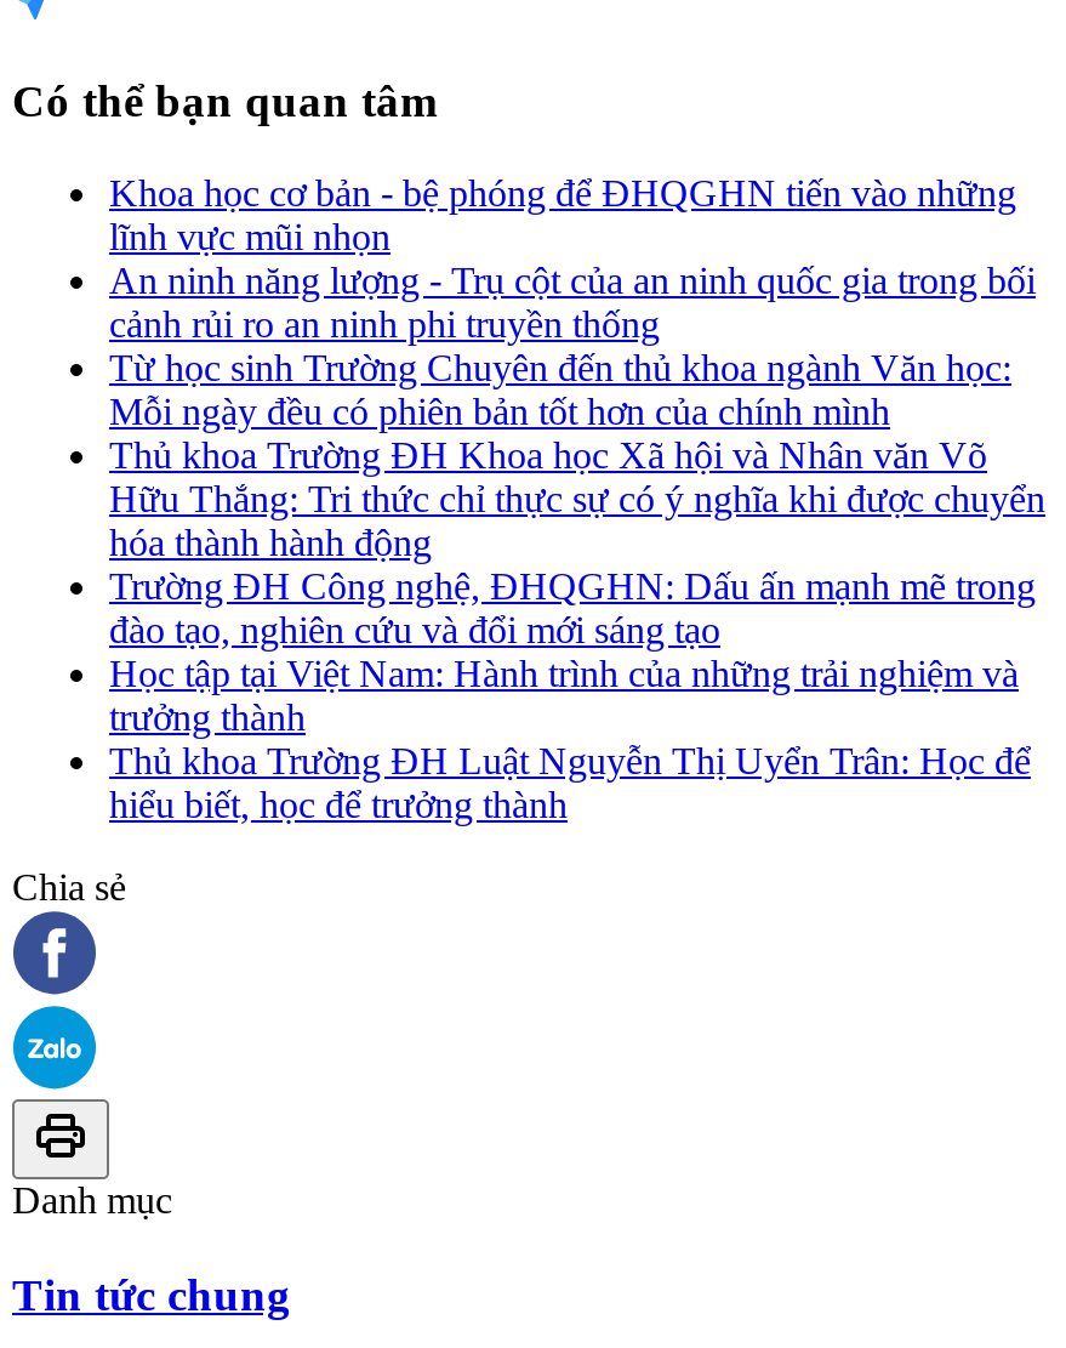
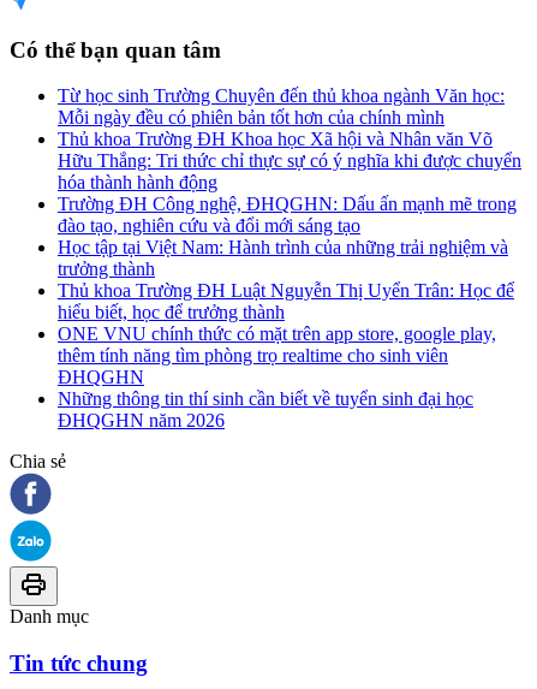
- Khoa học cơ bản - bệ phóng để ĐHQGHN tiến vào những
- lĩnh vực mũi nhọn
- An ninh năng lượng - Trụ cột của an ninh quốc gia trong bối
- cảnh rủi ro an ninh phi truyền thống

moved up: Từ học sinh Trường Chuyên đến thủ khoa ngành Văn học: | Mỗi ngày đều có phiên bản tốt hơn của chính mình | Thủ khoa Trường ĐH Khoa học Xã hội và Nhân văn Võ | ... | Thủ khoa Trường ĐH Luật Nguyễn Thị Uyển Trân: Học để | hiểu biết, học để trưởng thành

+ ONE VNU chính thức có mặt trên app store, google play,
+ thêm tính năng tìm phòng trọ realtime cho sinh viên
+ ĐHQGHN
+ Những thông tin thí sinh cần biết về tuyển sinh đại học
+ ĐHQGHN năm 2026
